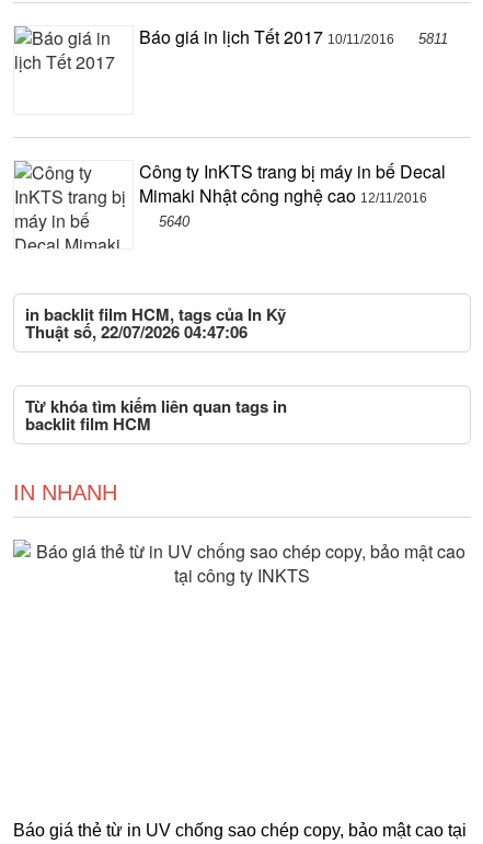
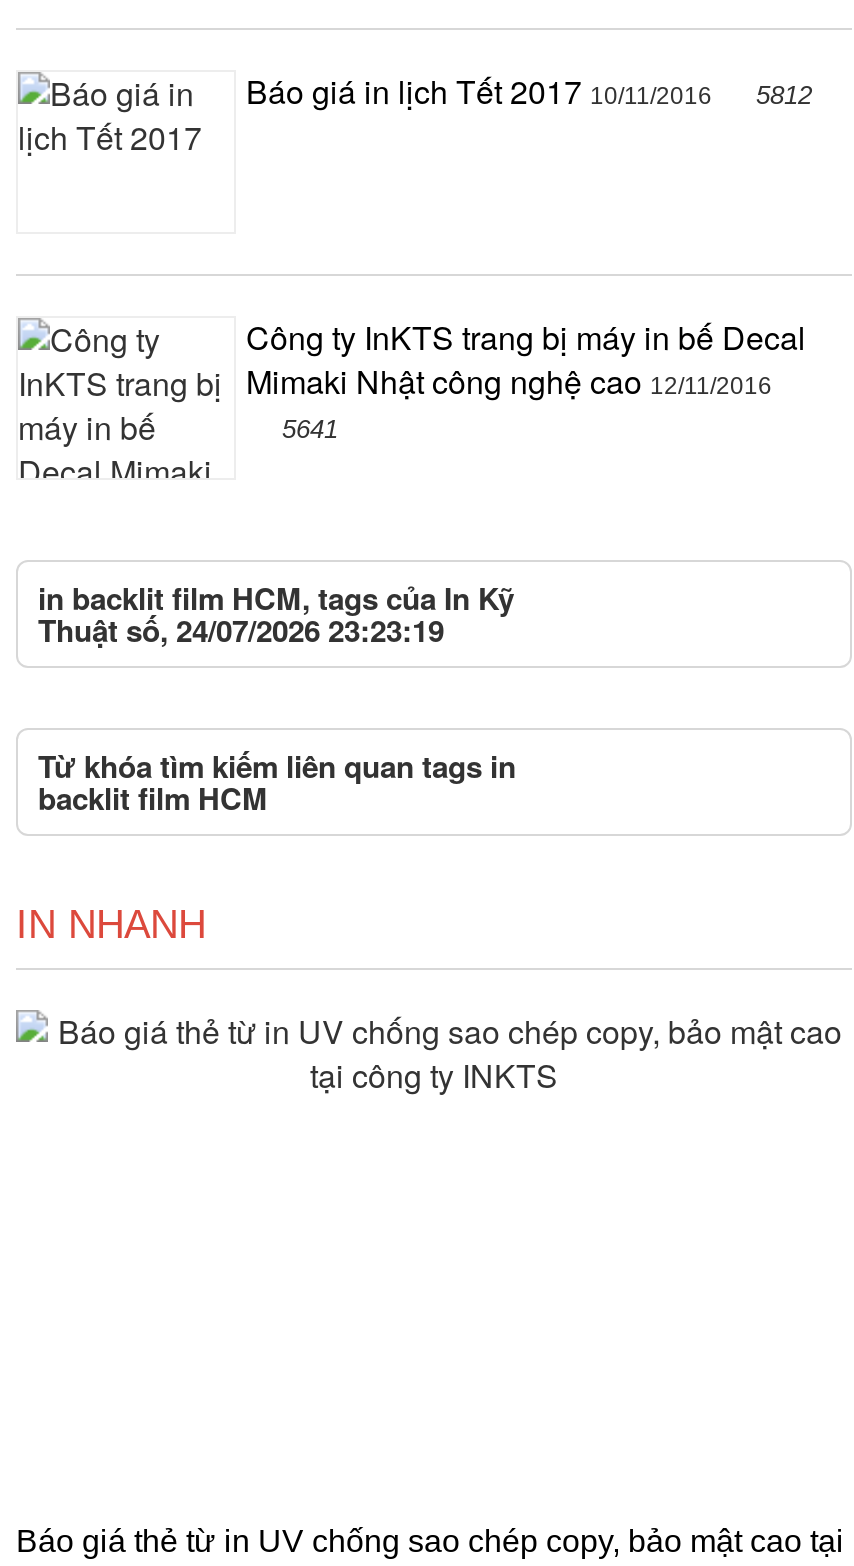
- Báo giá in lịch Tết 2017 10/11/2016 5811
+ Báo giá in lịch Tết 2017 10/11/2016 5812

- 5640
+ 5641

- Thuật số, 22/07/2026 04:47:06
+ Thuật số, 24/07/2026 23:23:19
